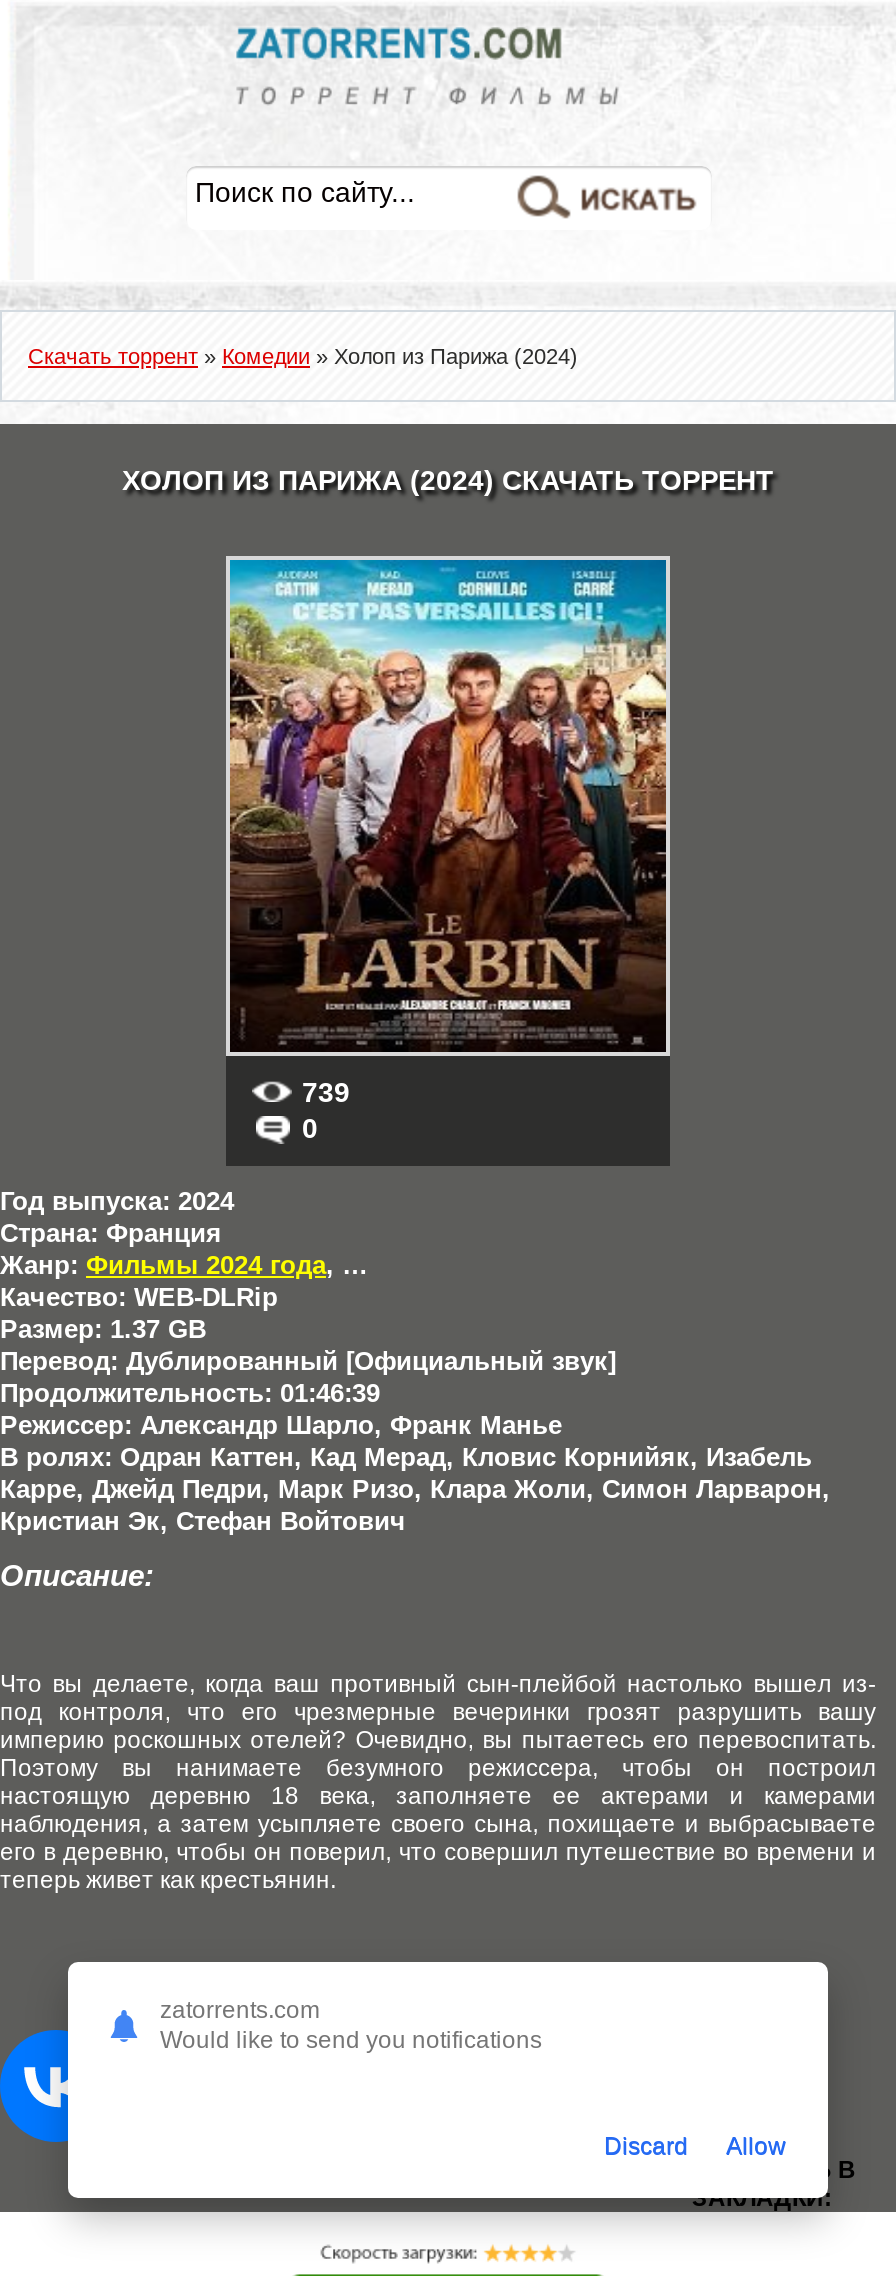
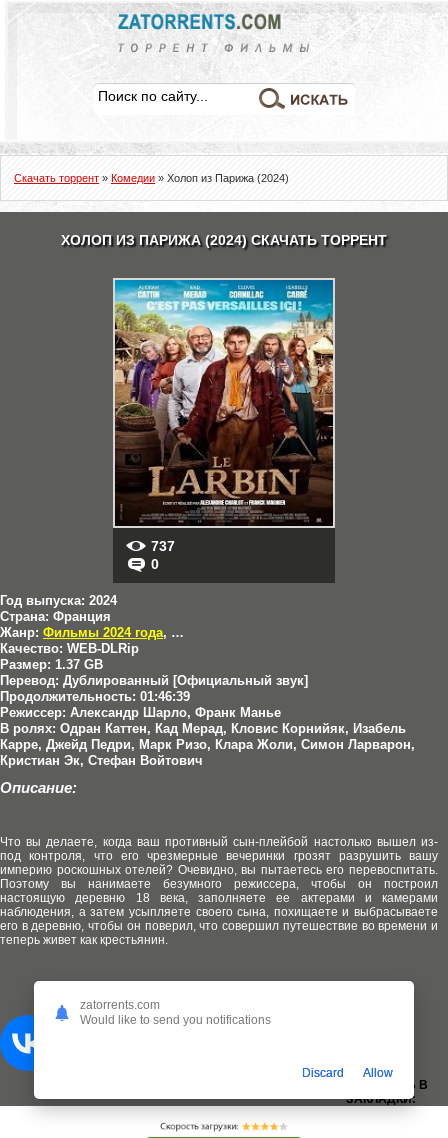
- 739
+ 737
